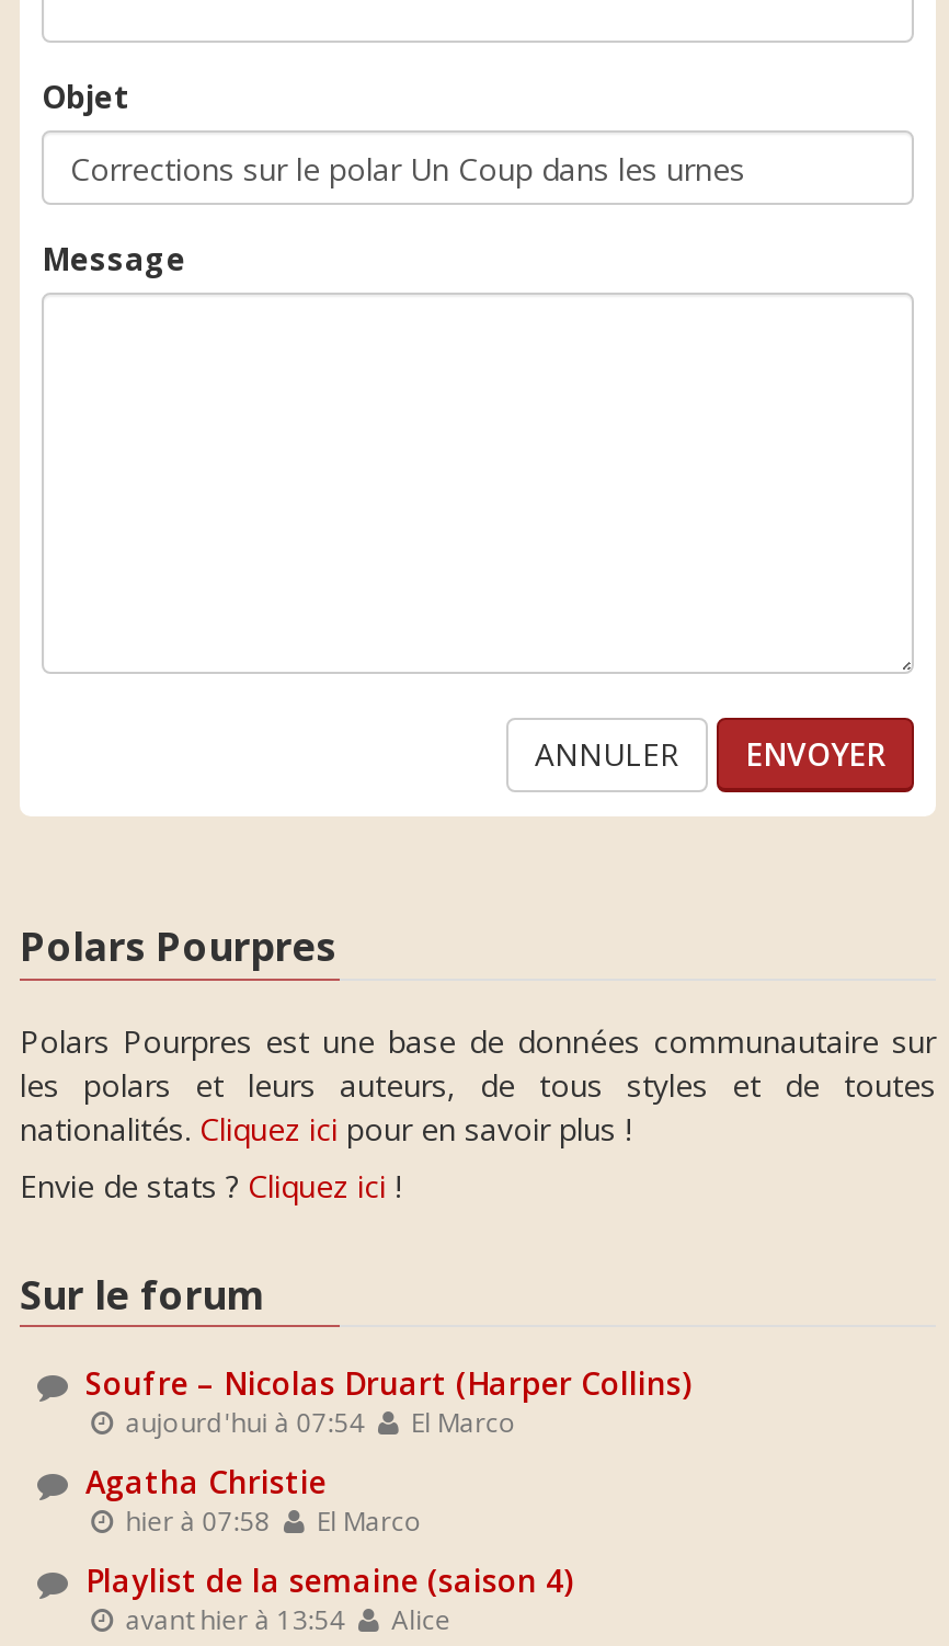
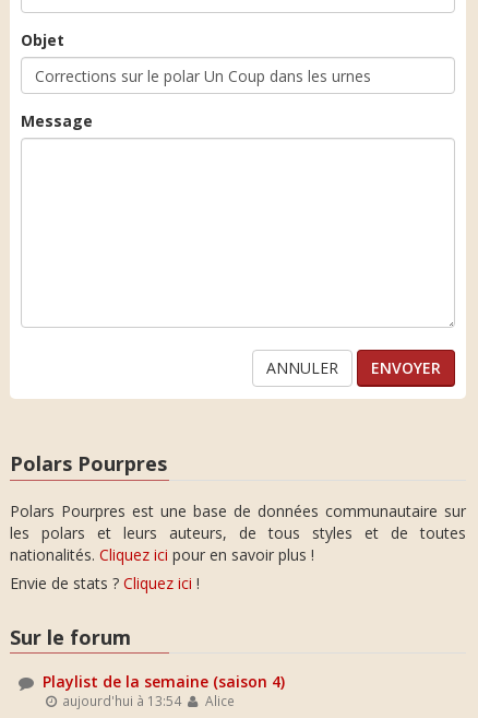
- Soufre – Nicolas Druart (Harper Collins)
- aujourd'hui à 07:54
- El Marco
- Agatha Christie
- hier à 07:58
- El Marco

- avant hier à 13:54 Alice
+ aujourd'hui à 13:54 Alice
